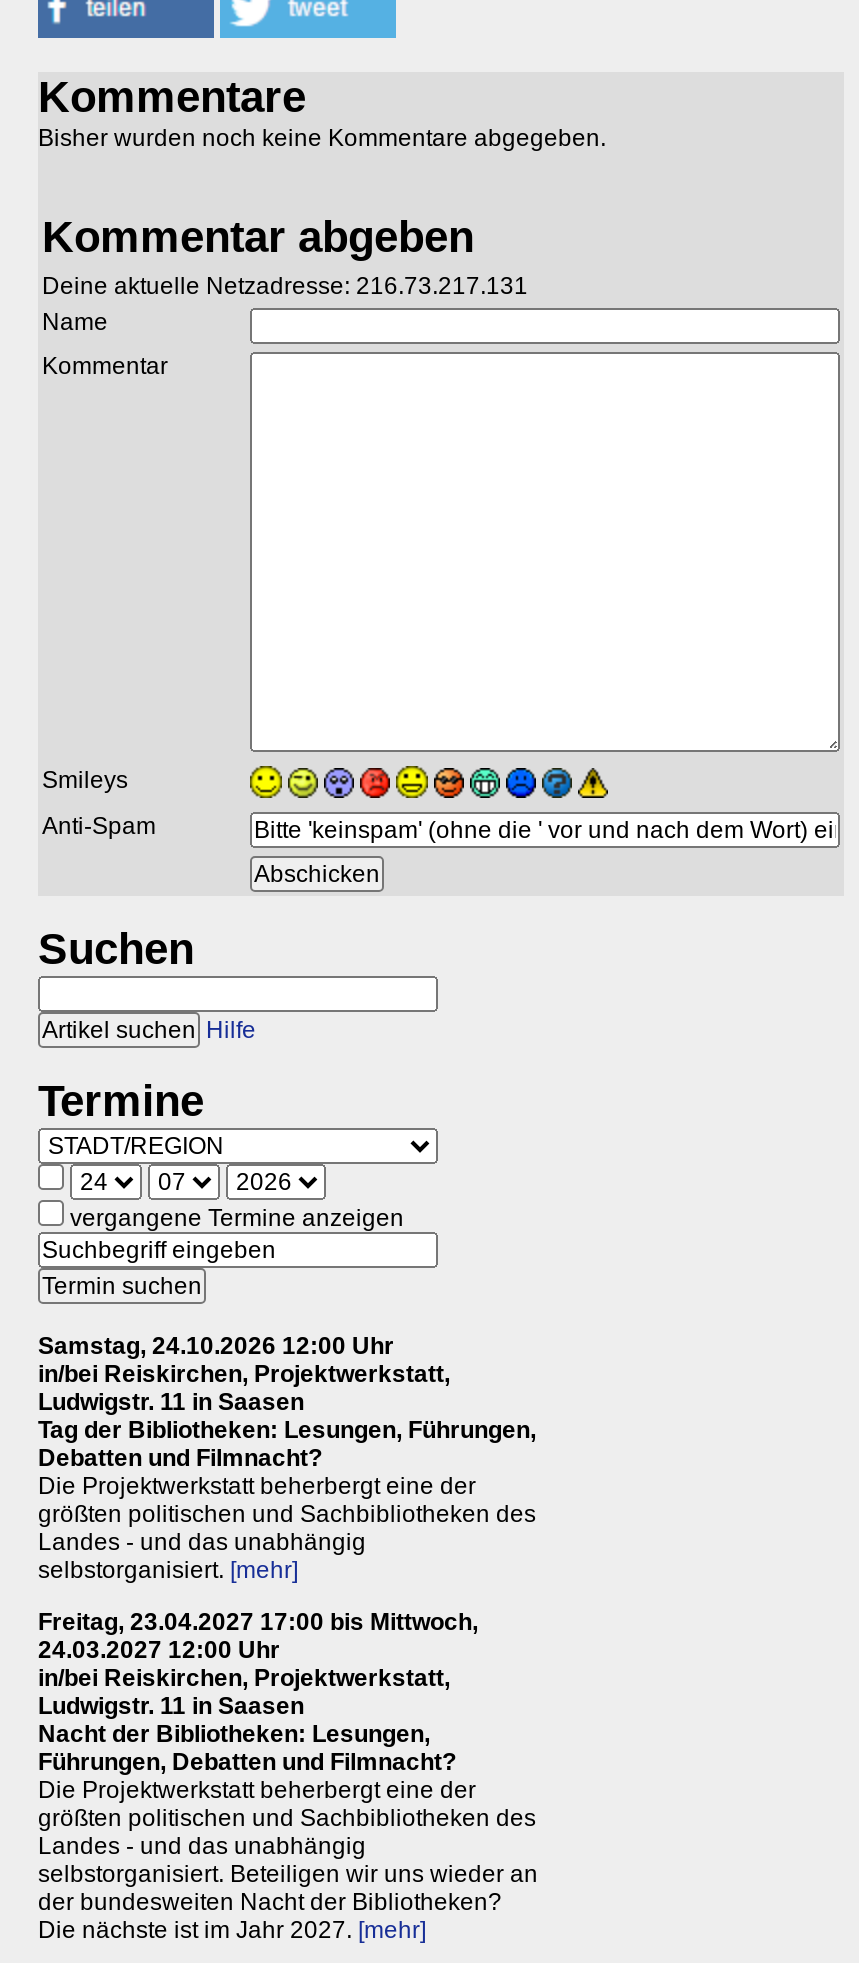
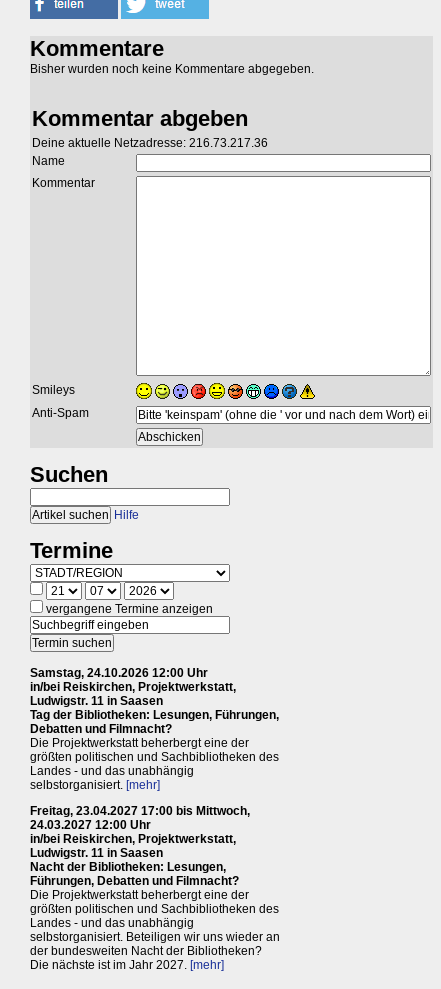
- Deine aktuelle Netzadresse: 216.73.217.131
+ Deine aktuelle Netzadresse: 216.73.217.36
